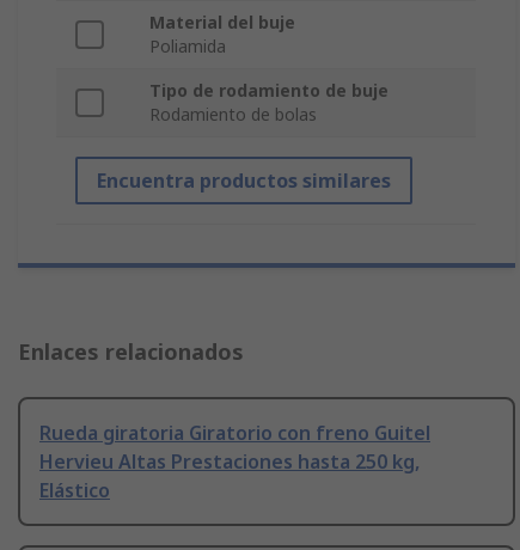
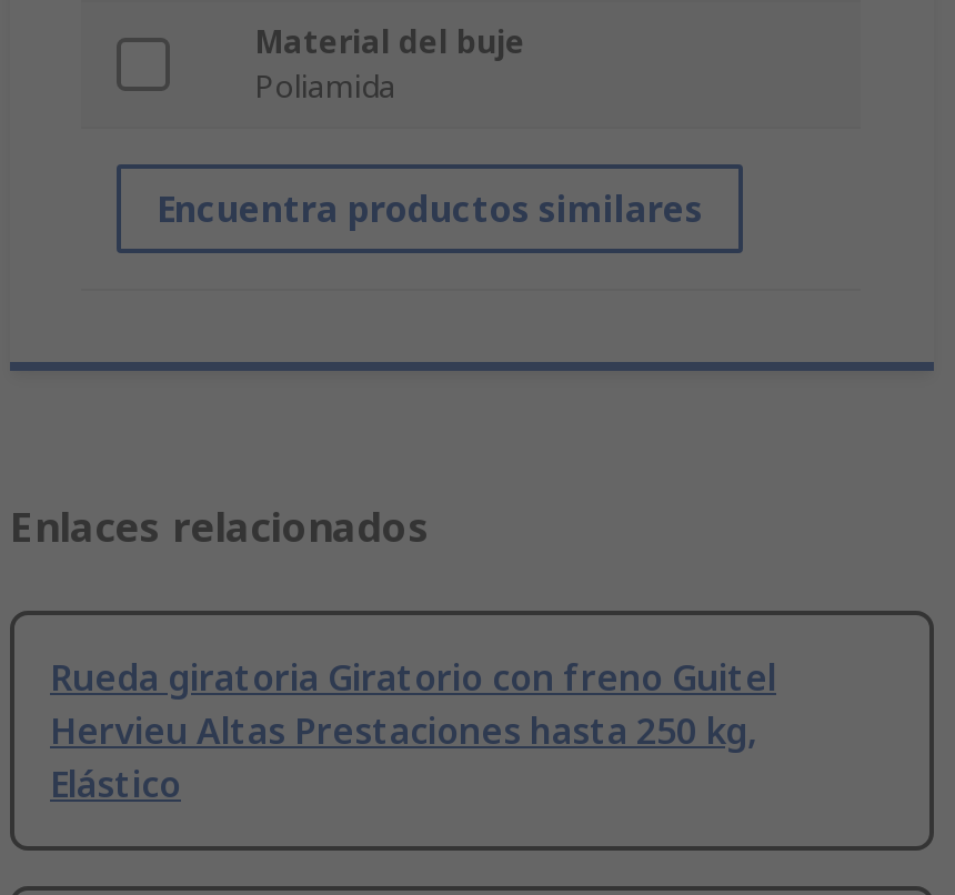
- Tipo de rodamiento de buje
- Rodamiento de bolas
